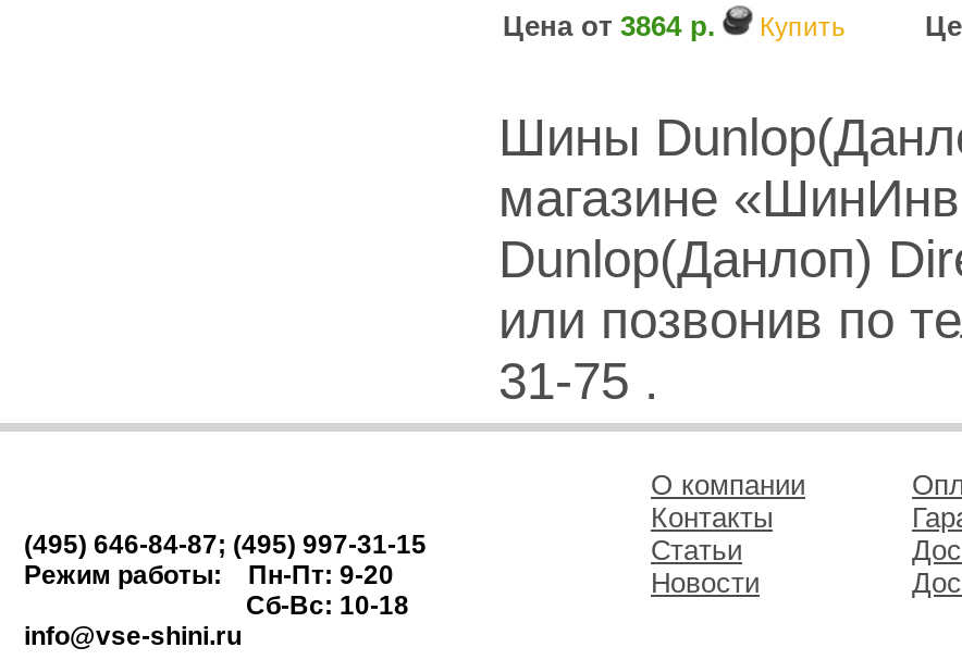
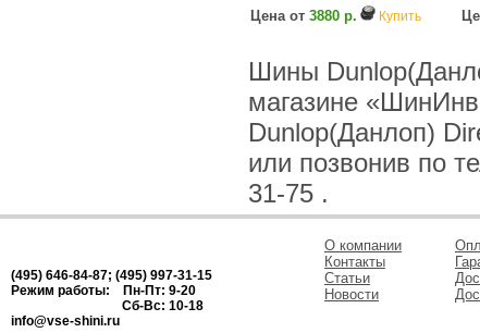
- Цена от 3864 р. Купить
+ Цена от 3880 р. Купить
